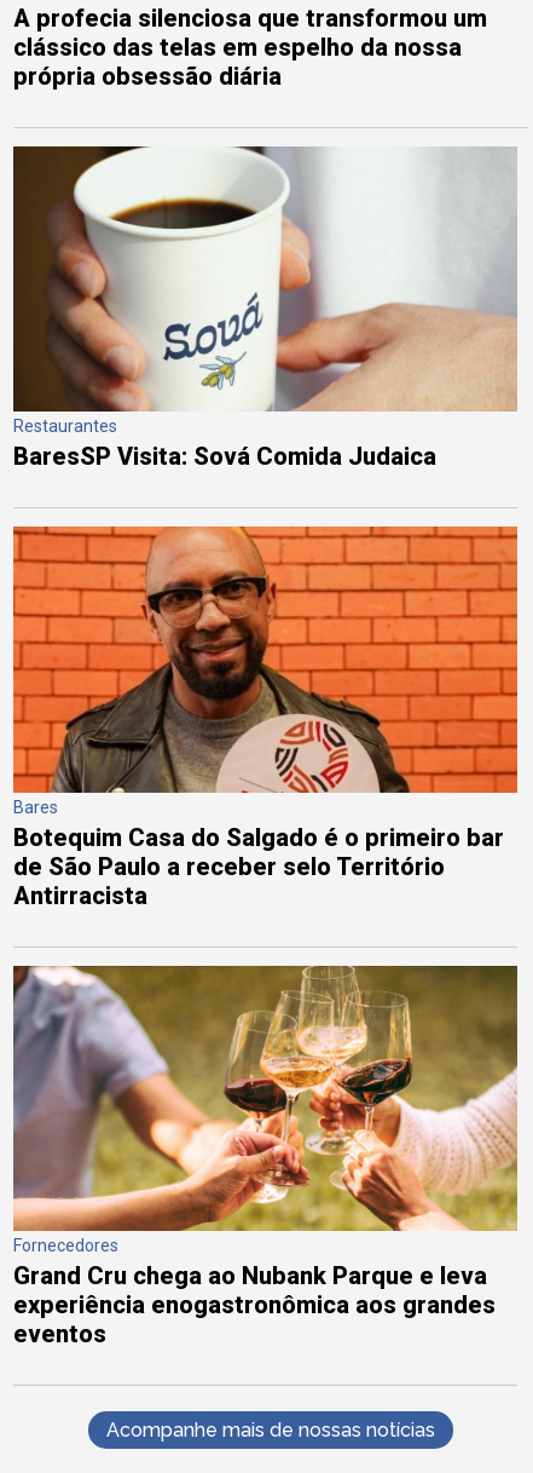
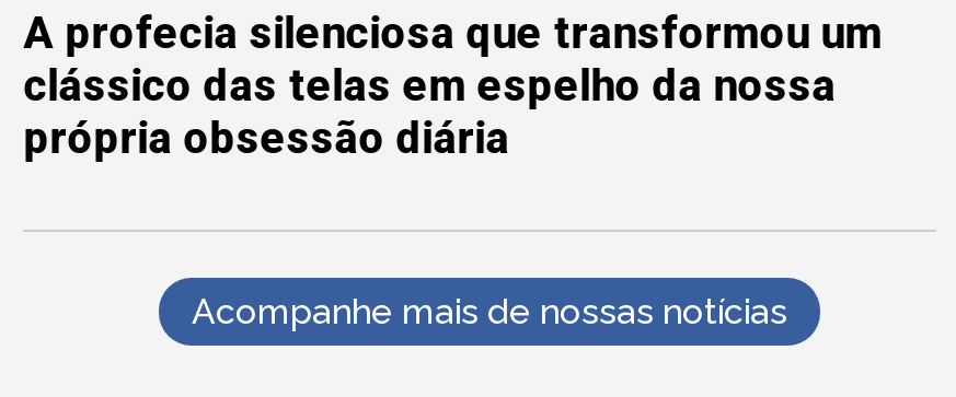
- [image]
- Restaurantes
- BaresSP Visita: Sová Comida Judaica

- [image]
- Bares
- Botequim Casa do Salgado é o primeiro bar
- de São Paulo a receber selo Território
- Antirracista

- [image]
- Fornecedores
- Grand Cru chega ao Nubank Parque e leva
- experiência enogastronômica aos grandes
- eventos
